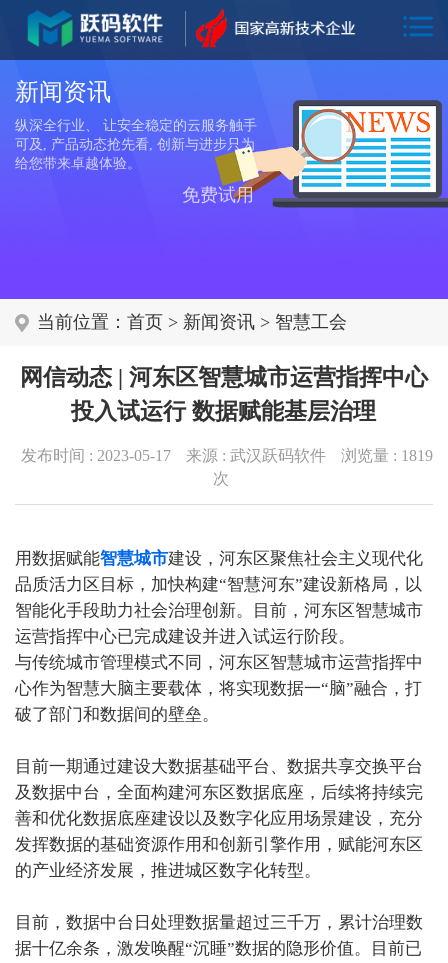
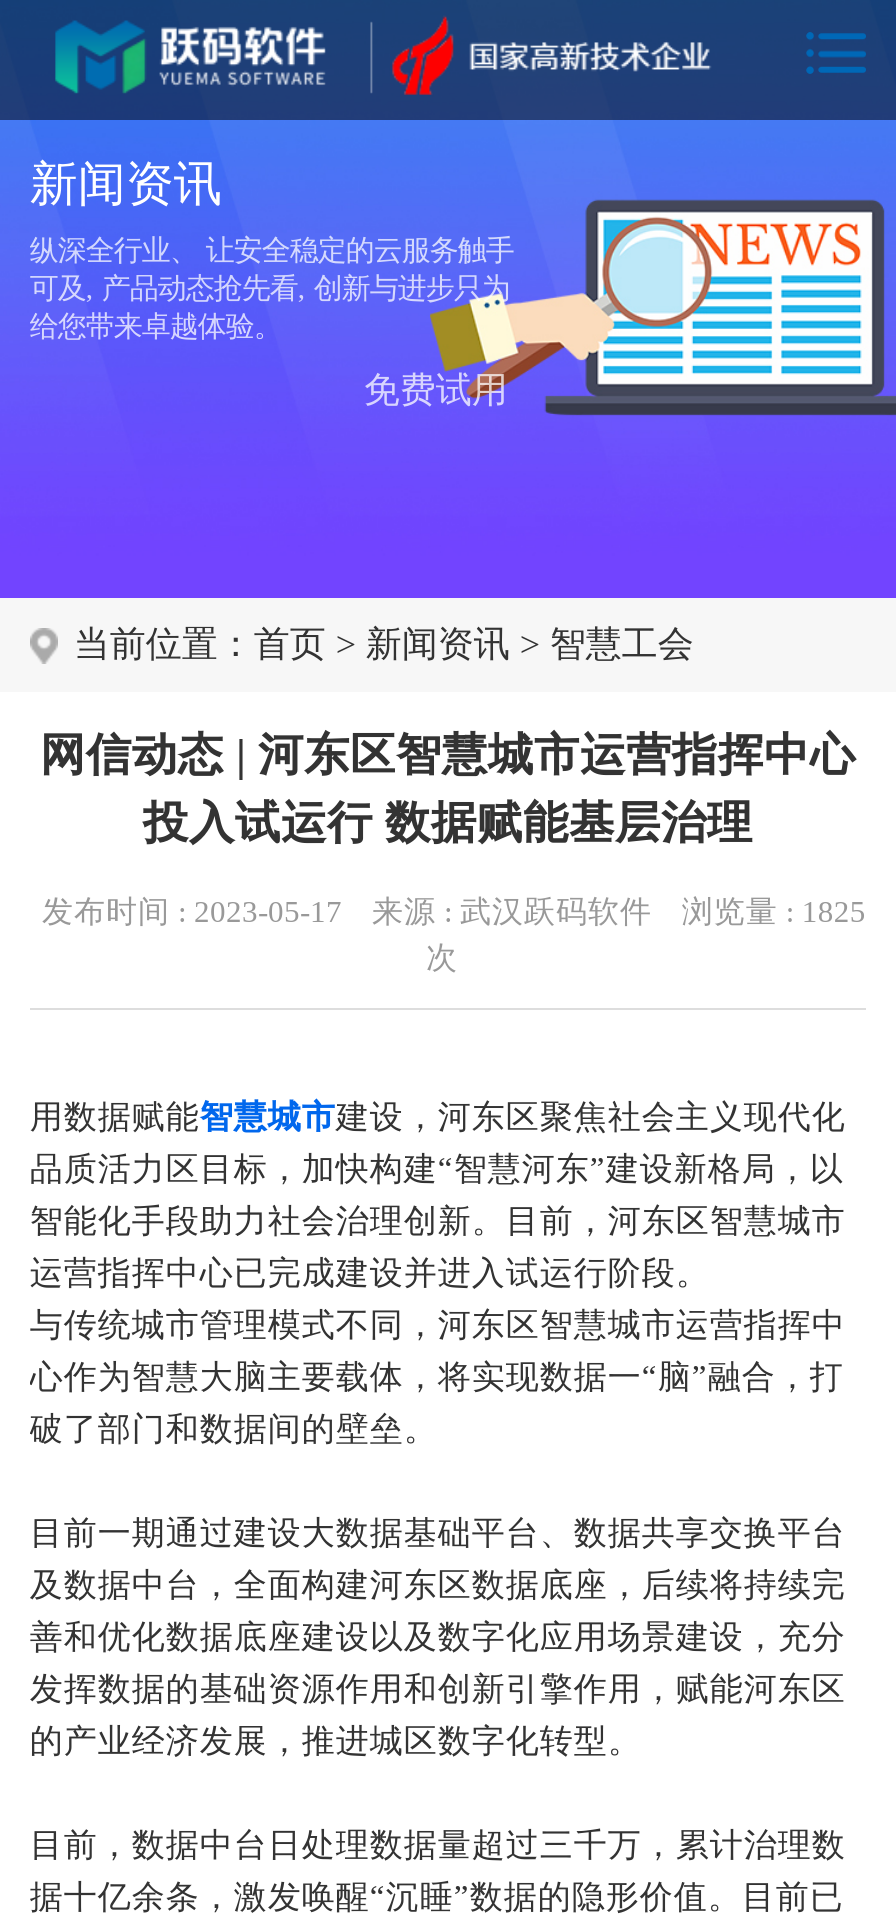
- 发布时间 : 2023-05-17 来源 : 武汉跃码软件 浏览量 : 1819
+ 发布时间 : 2023-05-17 来源 : 武汉跃码软件 浏览量 : 1825
